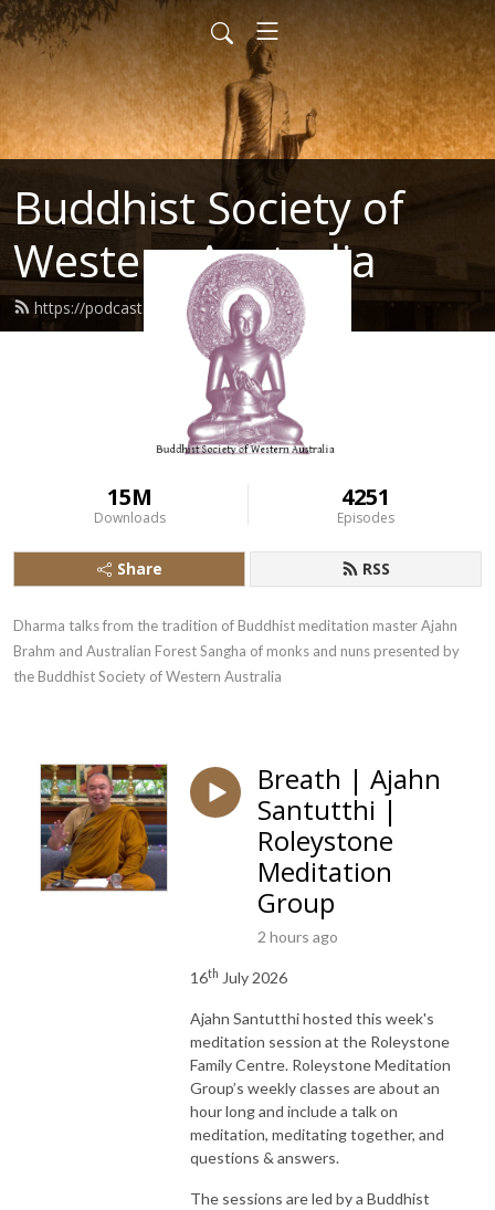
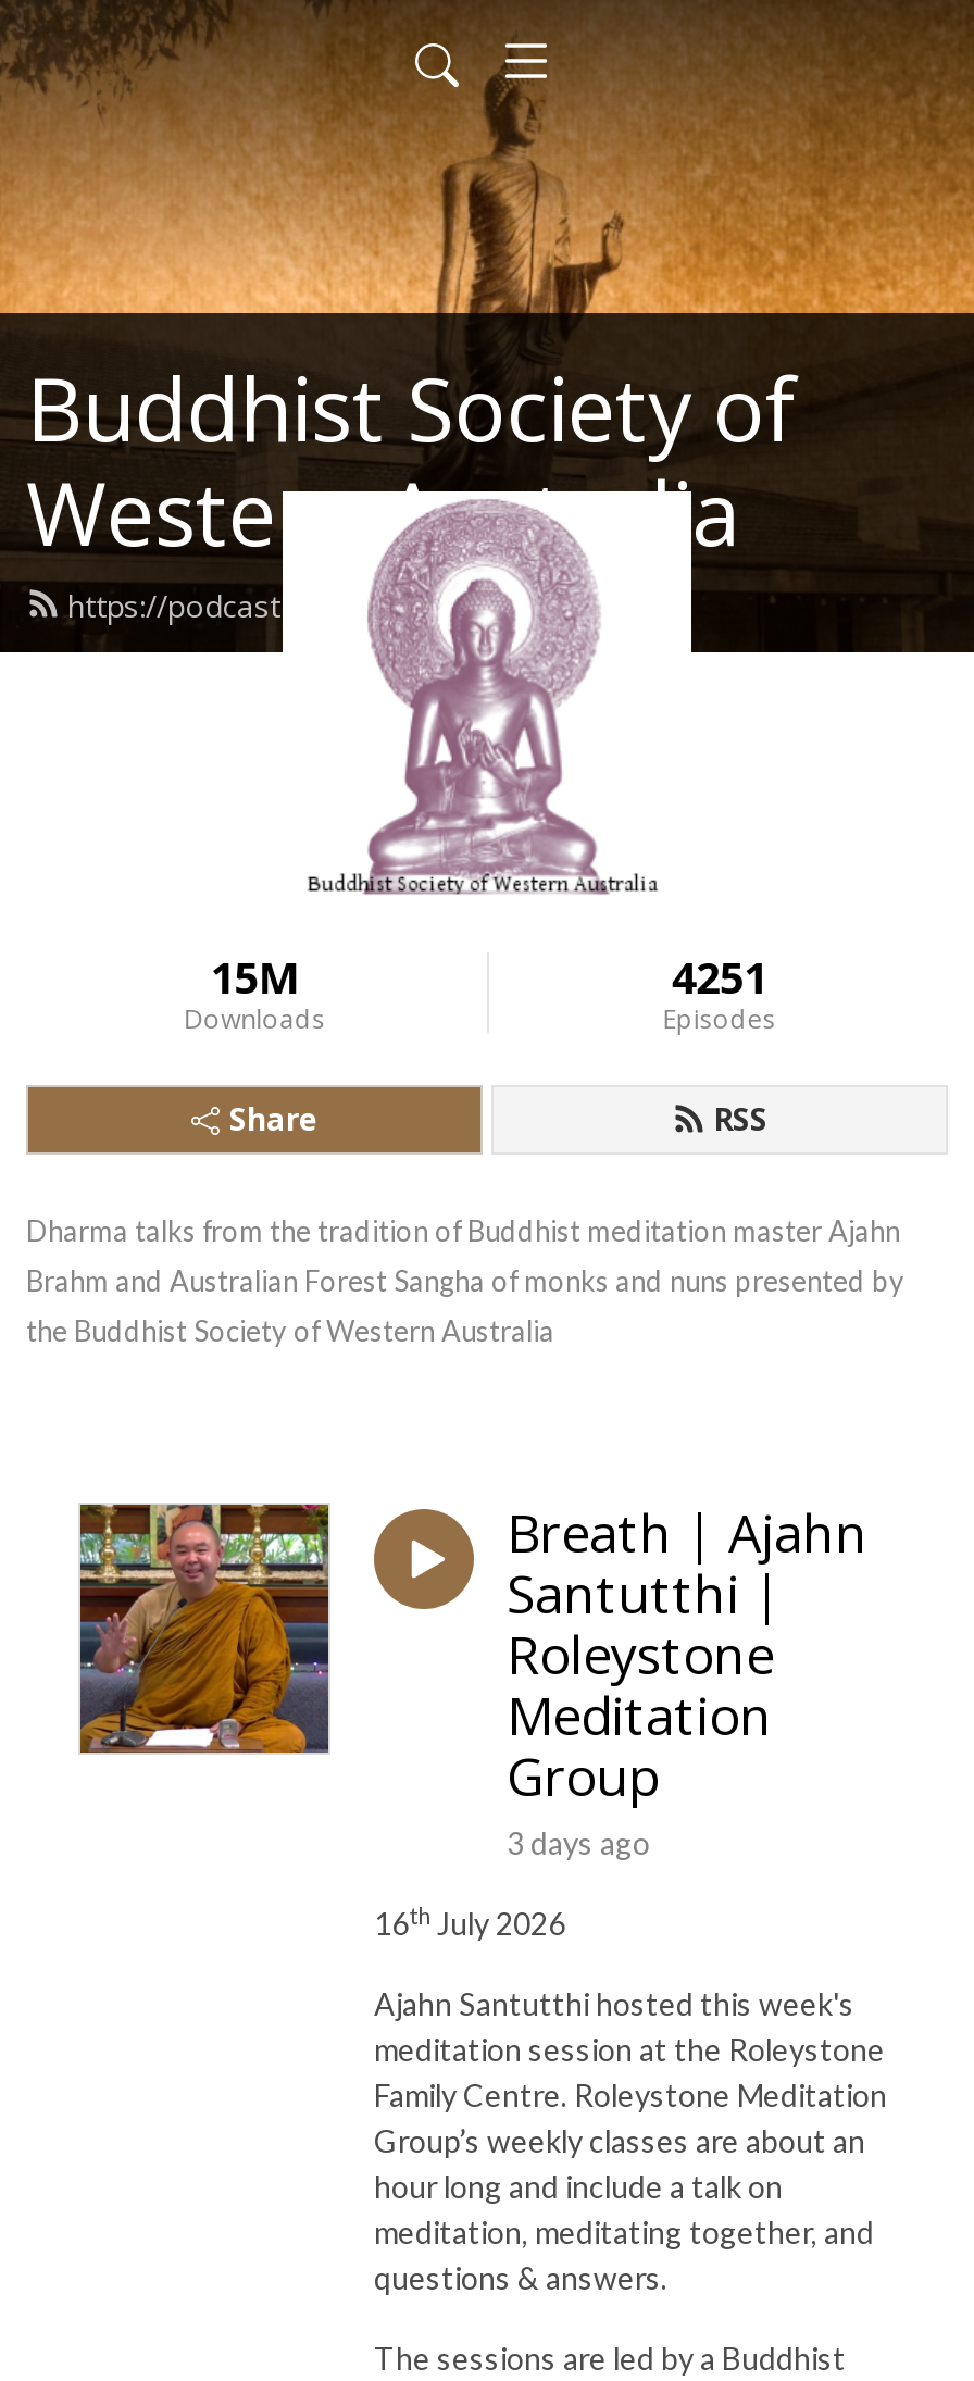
- 2 hours ago
+ 3 days ago
